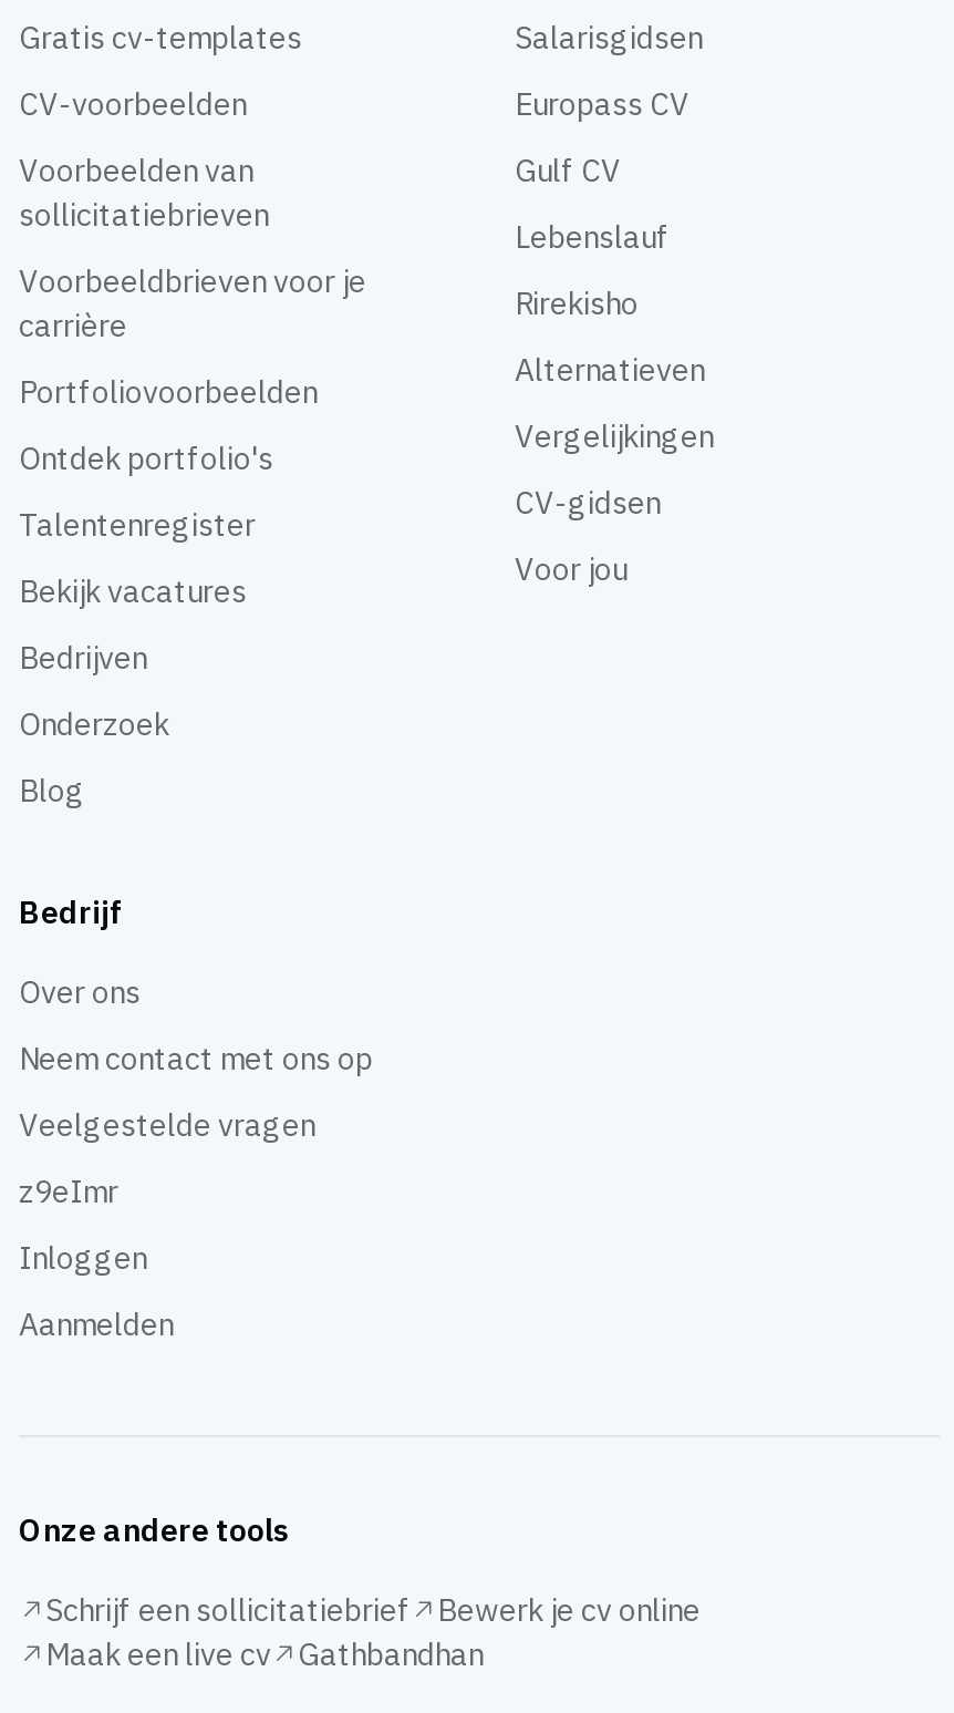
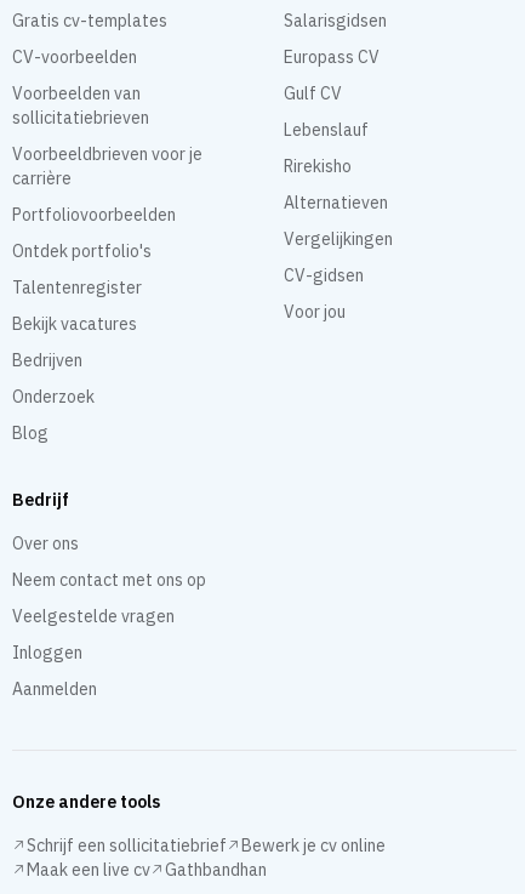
- z9eImr
